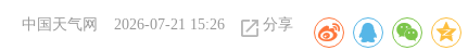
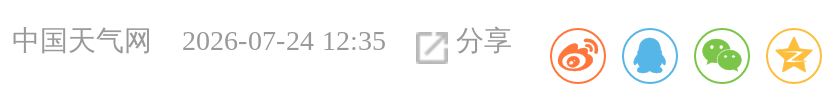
- 中国天气网 2026-07-21 15:26
+ 中国天气网 2026-07-24 12:35
